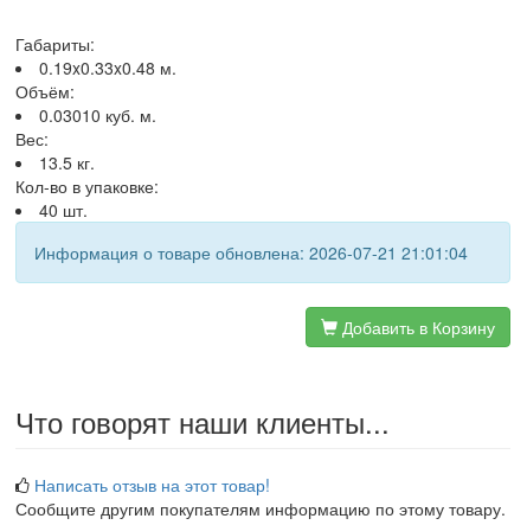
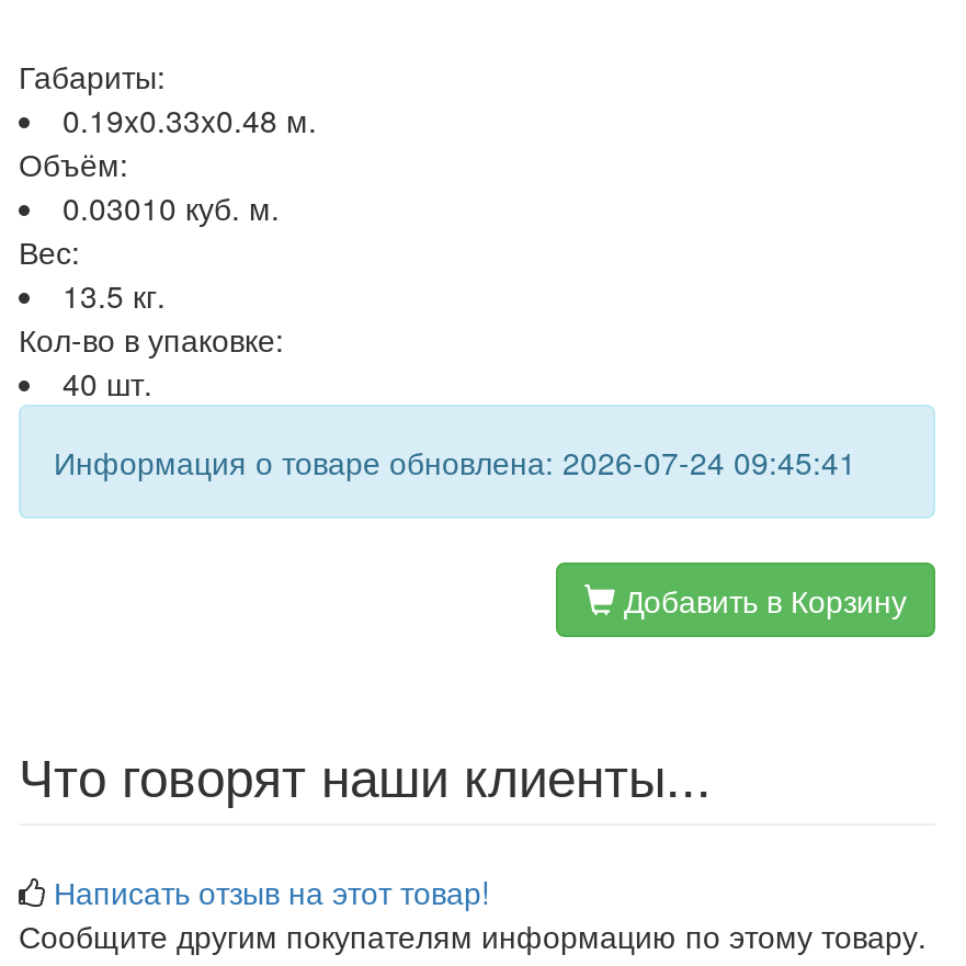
- Информация о товаре обновлена: 2026-07-21 21:01:04
+ Информация о товаре обновлена: 2026-07-24 09:45:41
